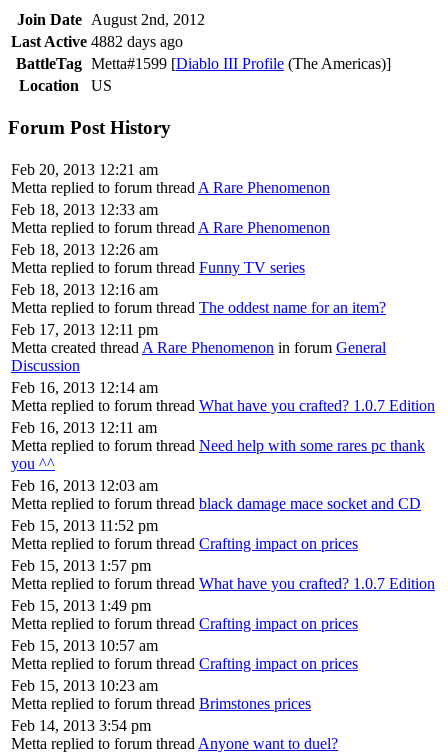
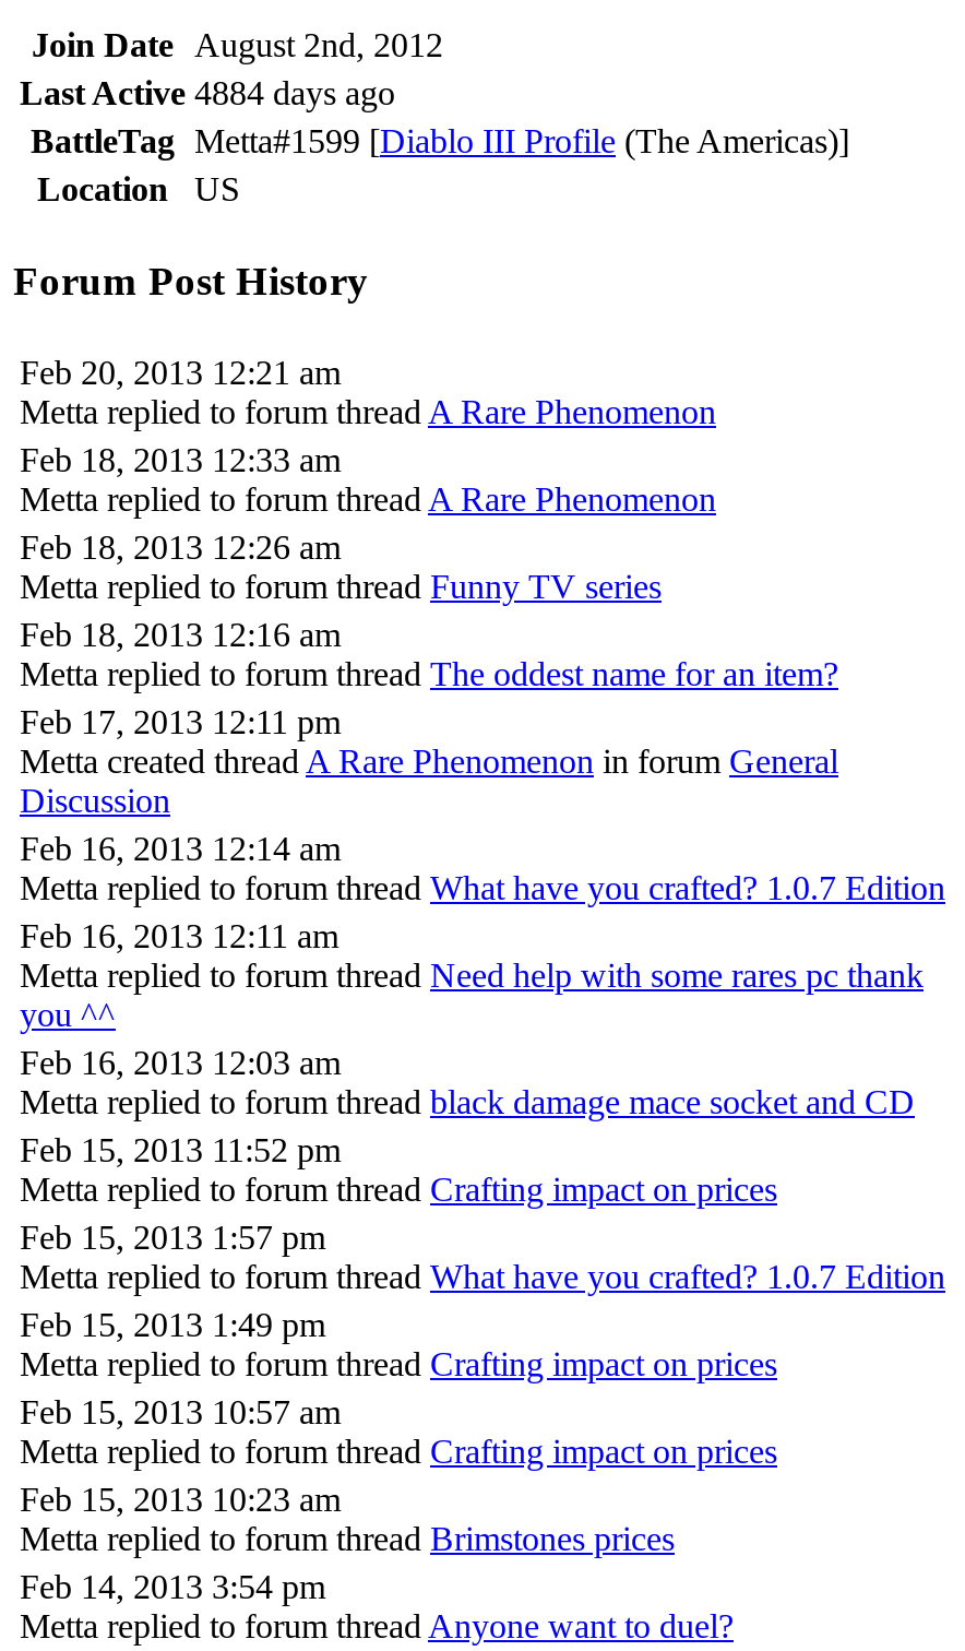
- Last Active 4882 days ago
+ Last Active 4884 days ago
